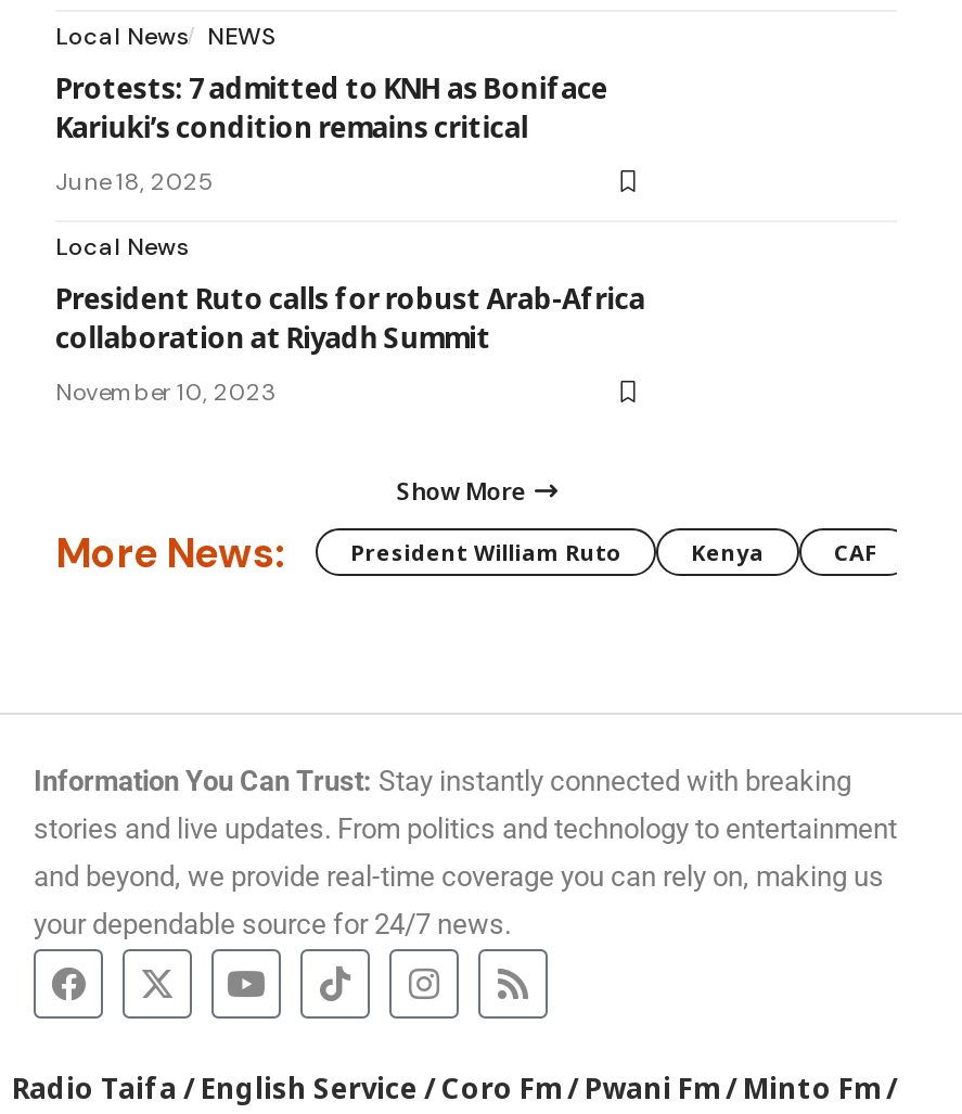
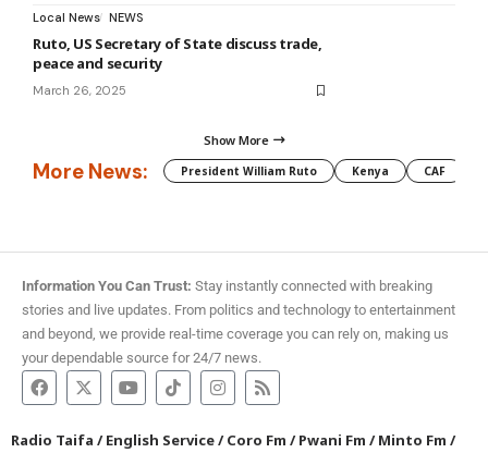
- Protests: 7 admitted to KNH as Boniface
- Kariuki’s condition remains critical
- June 18, 2025
- Local News
- President Ruto calls for robust Arab-Africa
- collaboration at Riyadh Summit
- November 10, 2023
+ Ruto, US Secretary of State discuss trade,
+ peace and security
+ March 26, 2025
